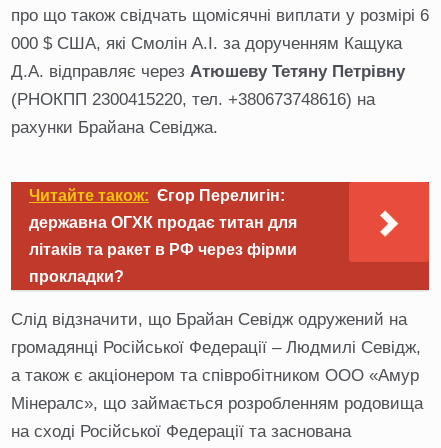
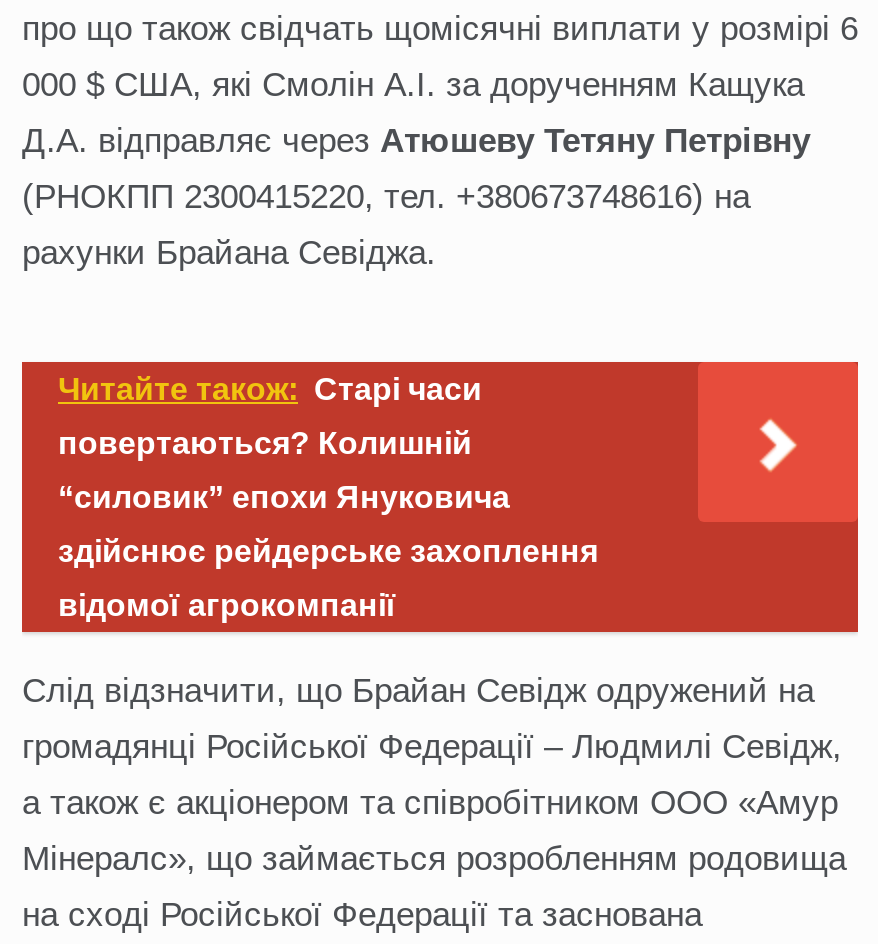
- Читайте також: Єгор Перелигін:
- державна ОГХК продає титан для
- літаків та ракет в РФ через фірми
- прокладки?
+ Читайте також: Старі часи
+ повертаються? Колишній
+ “силовик” епохи Януковича
+ здійснює рейдерське захоплення
+ відомої агрокомпанії
